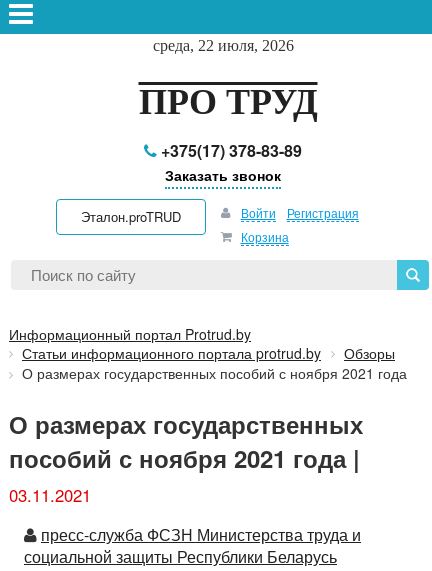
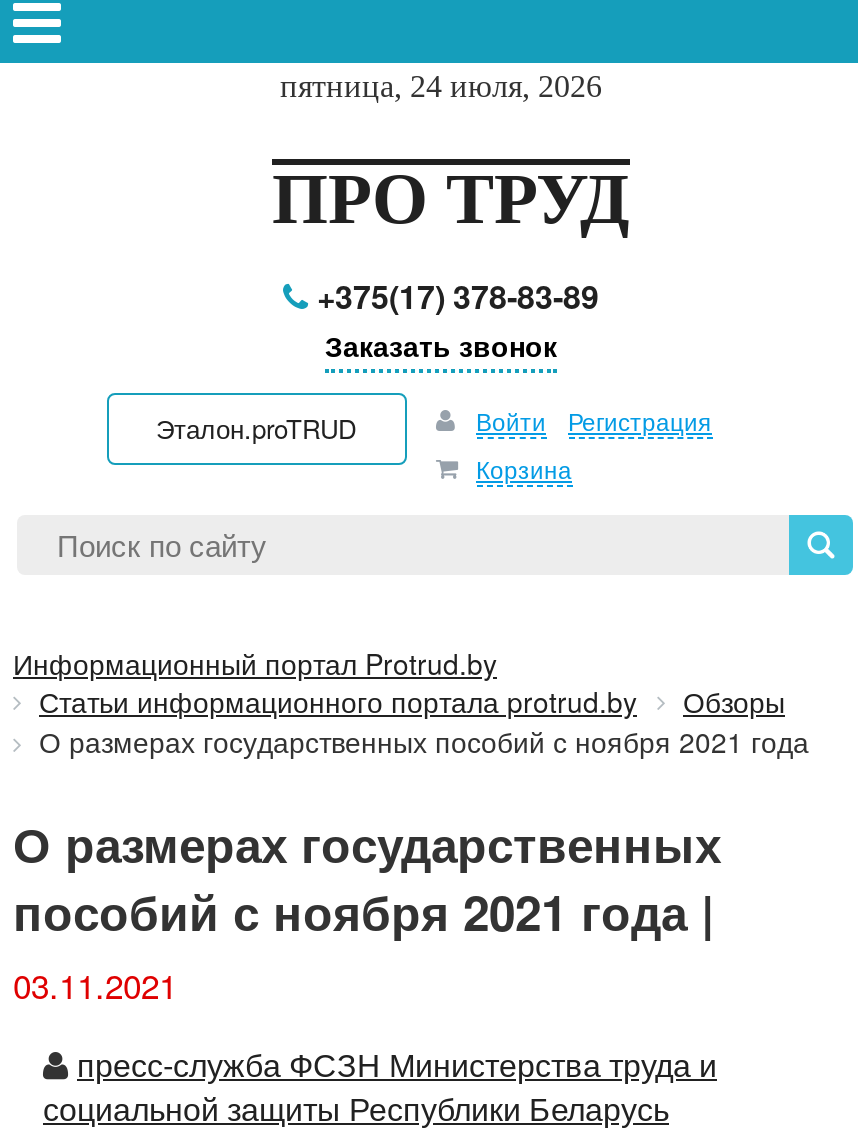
- среда, 22 июля, 2026
+ пятница, 24 июля, 2026
